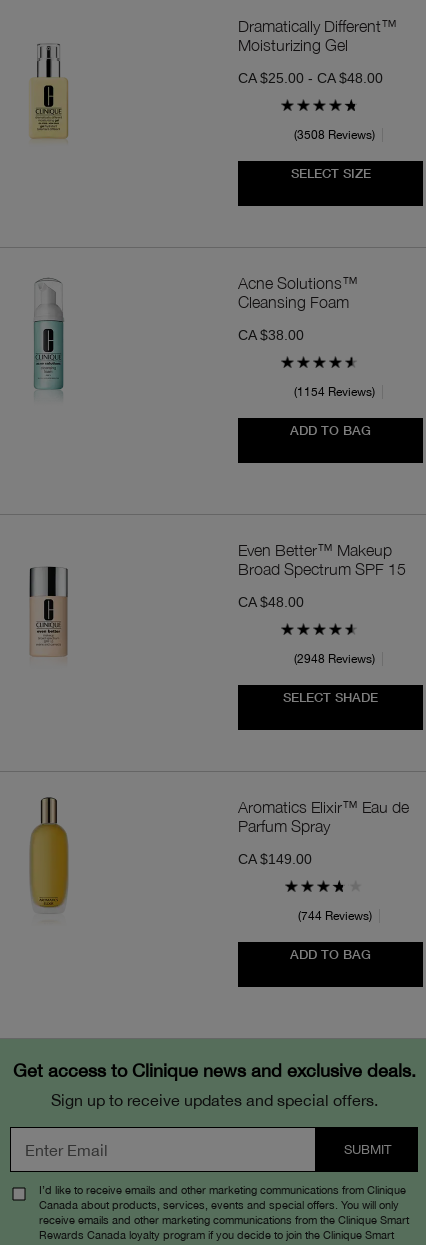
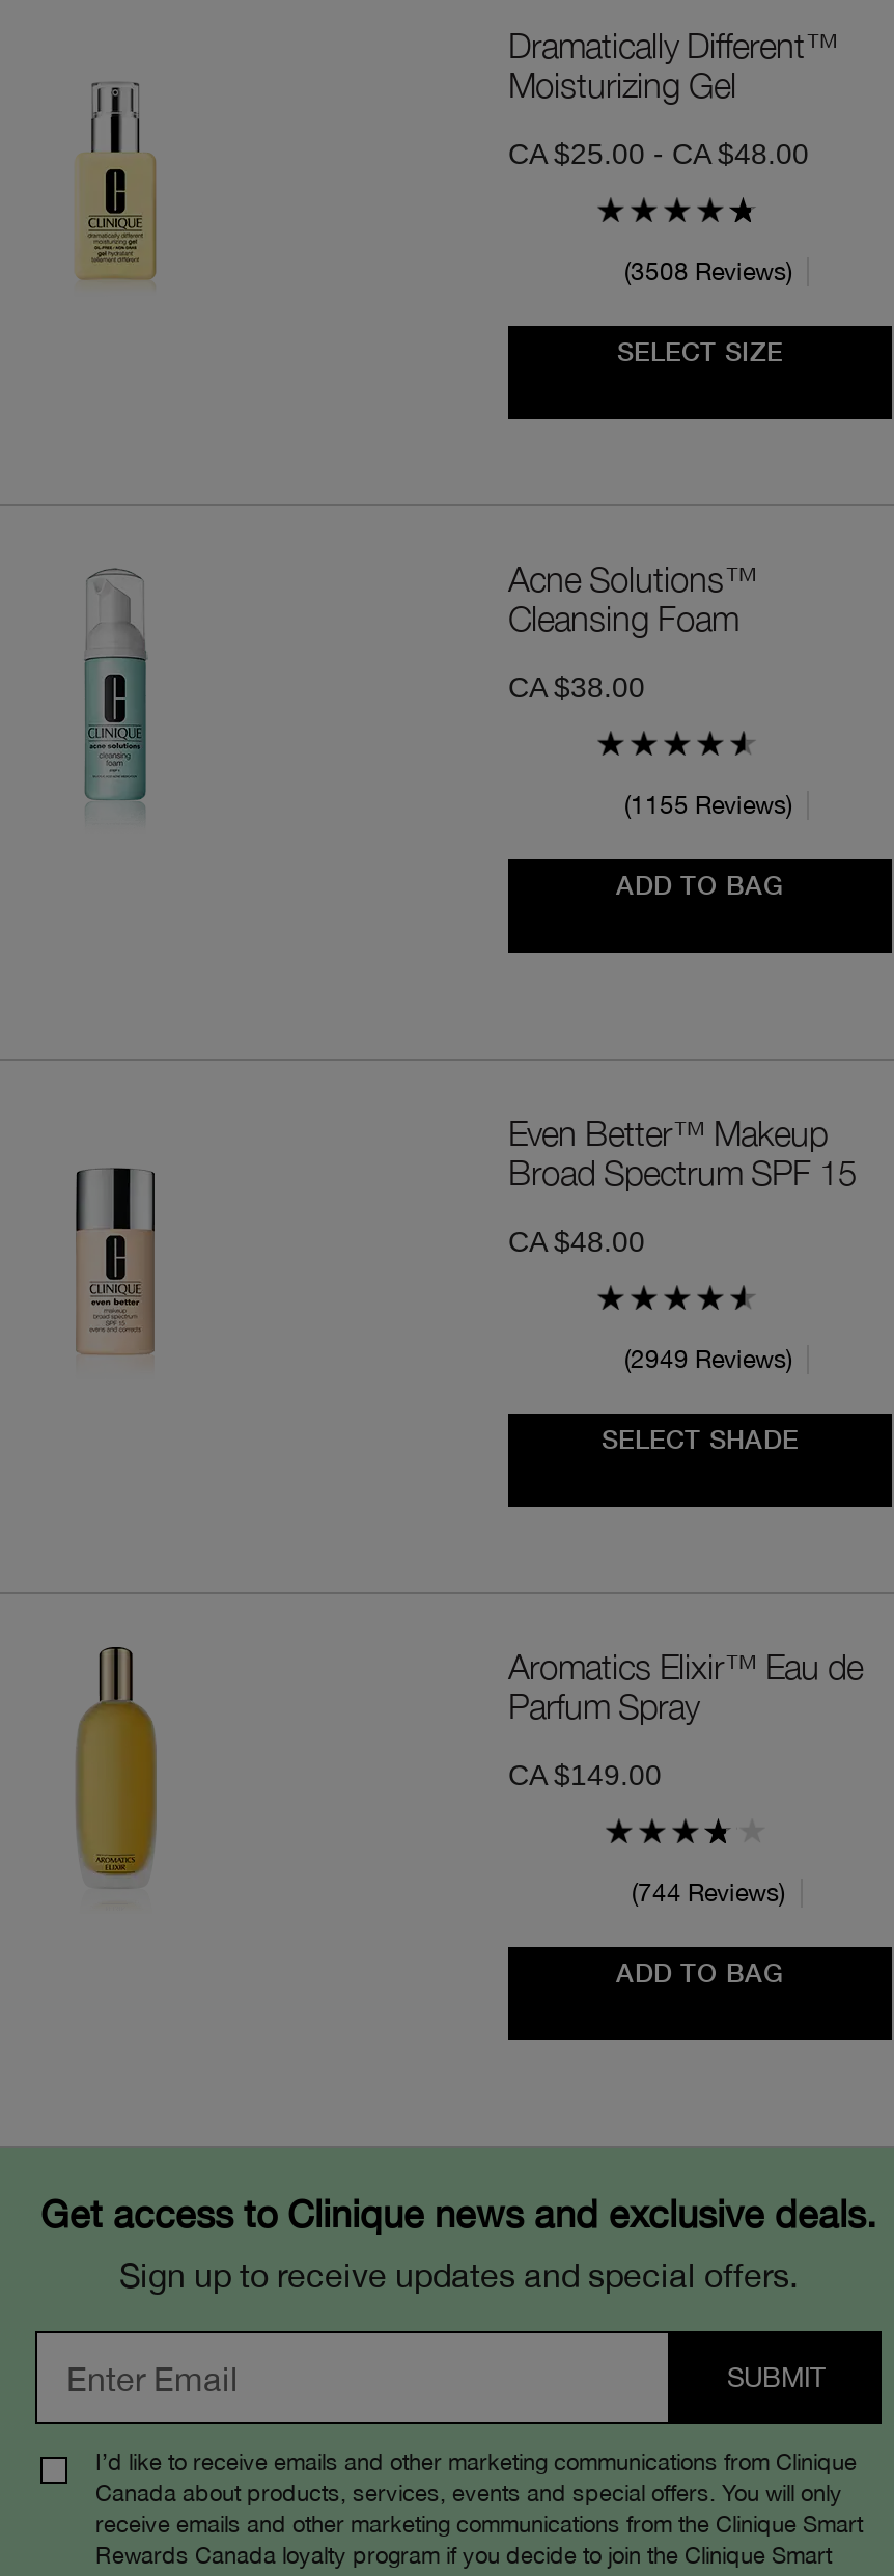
- 1154 Reviews
+ 1155 Reviews

- 2948 Reviews
+ 2949 Reviews
